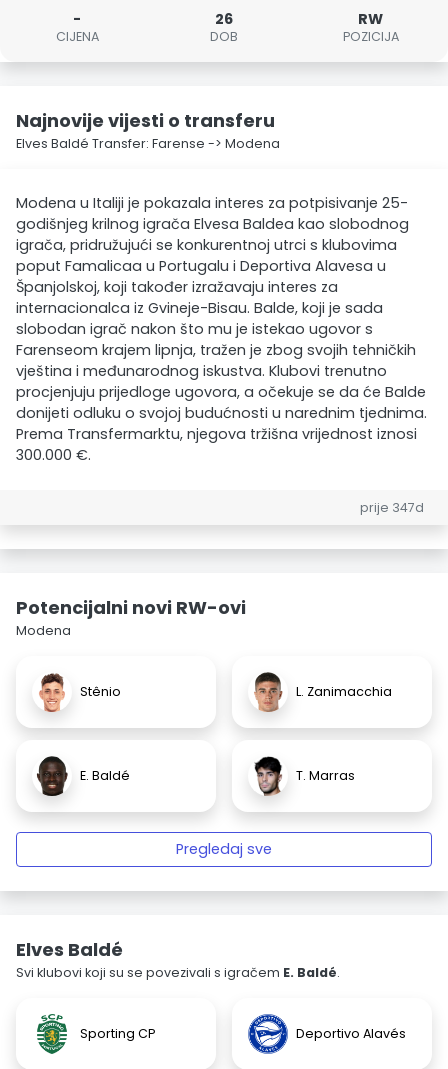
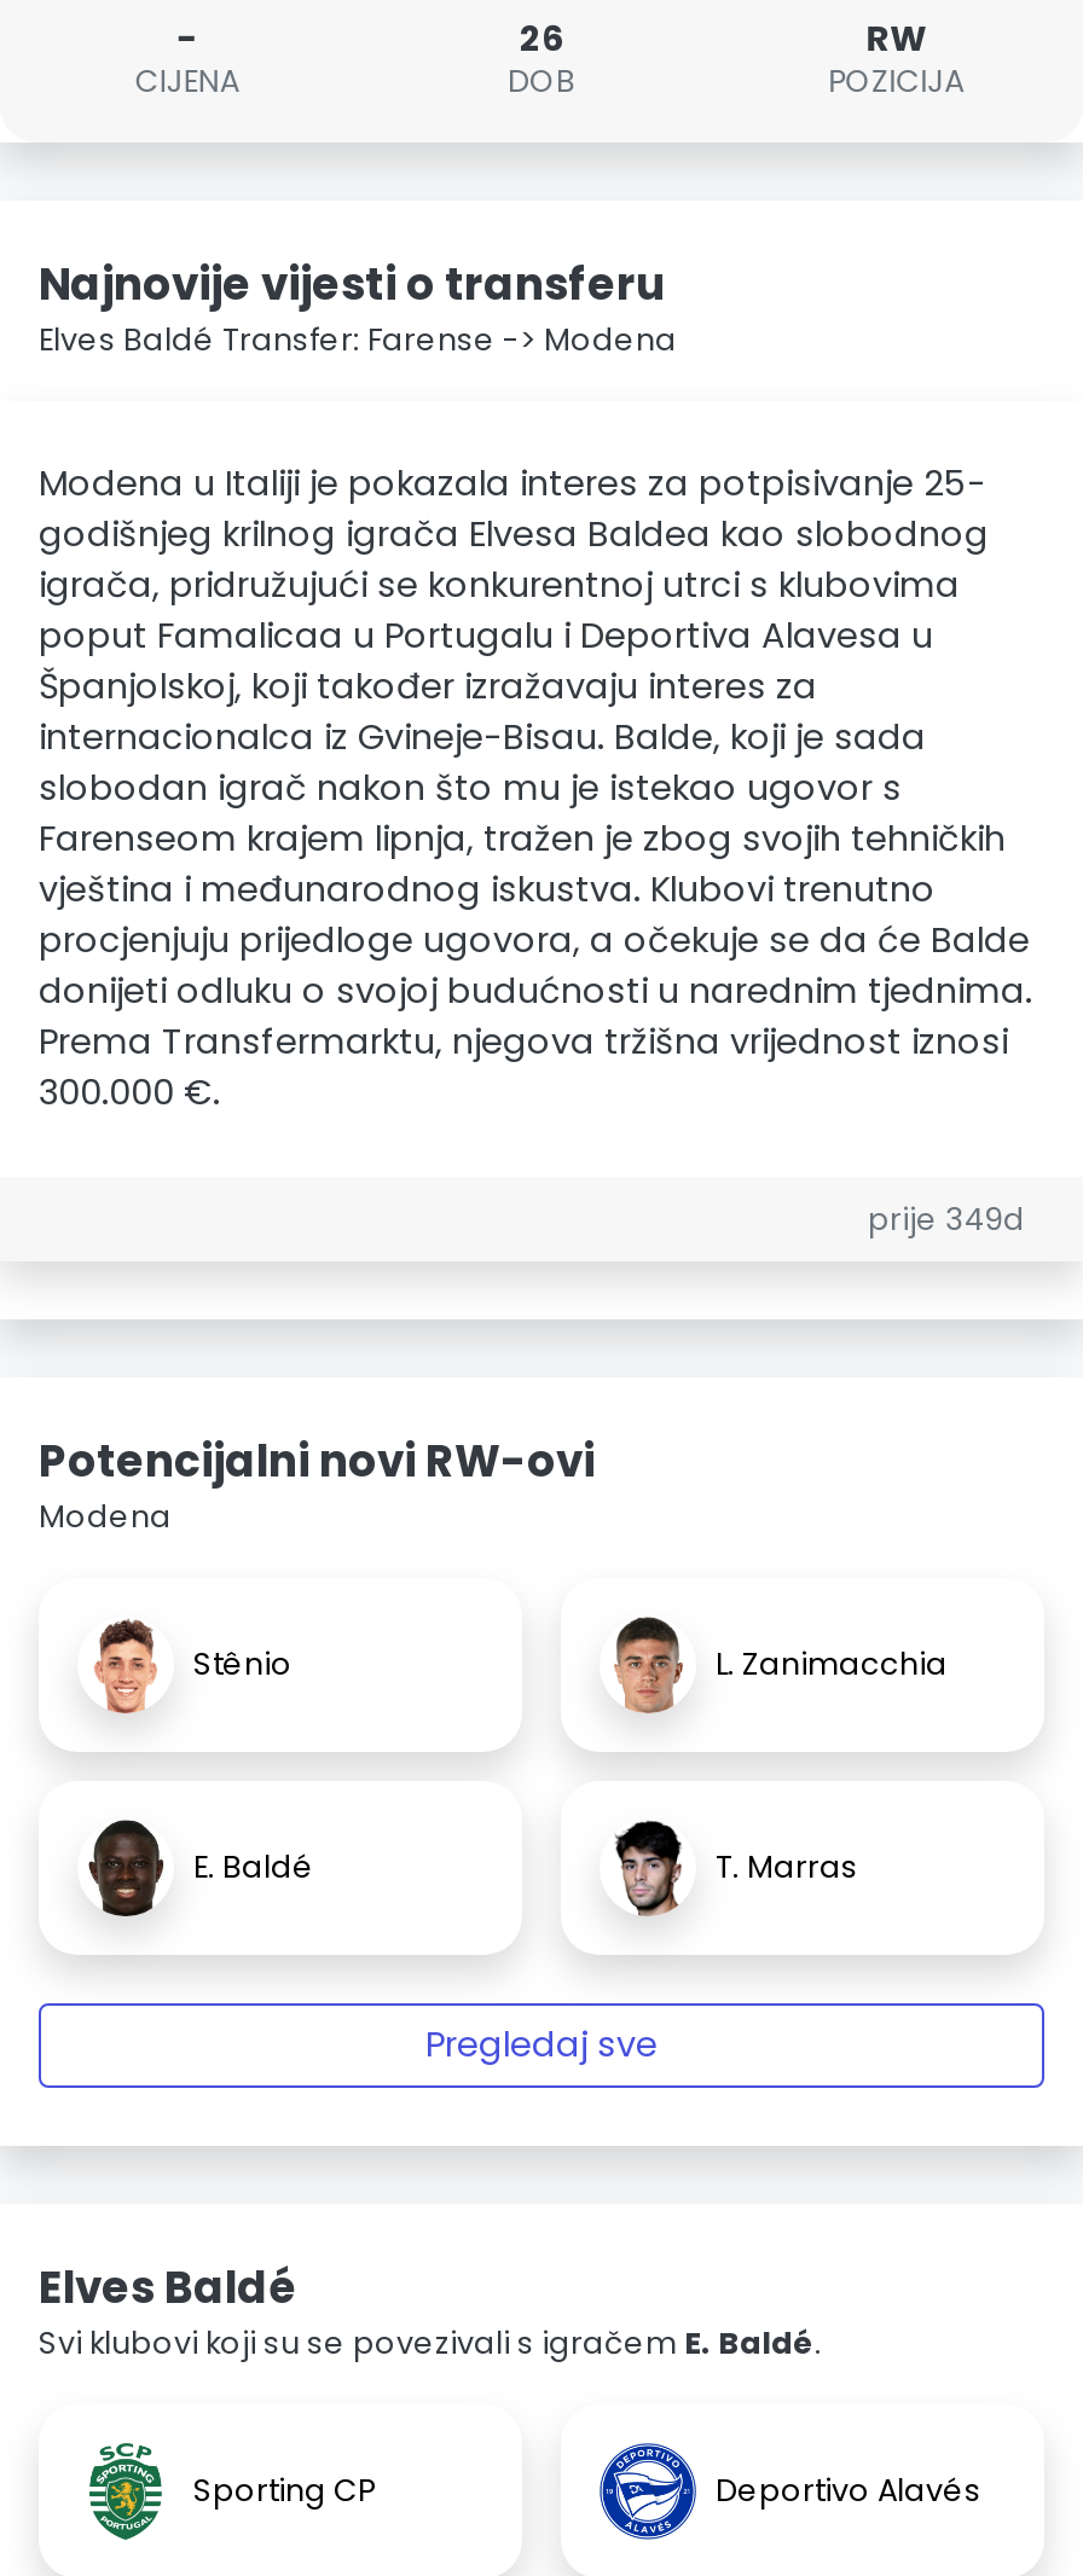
- prije 347d
+ prije 349d
